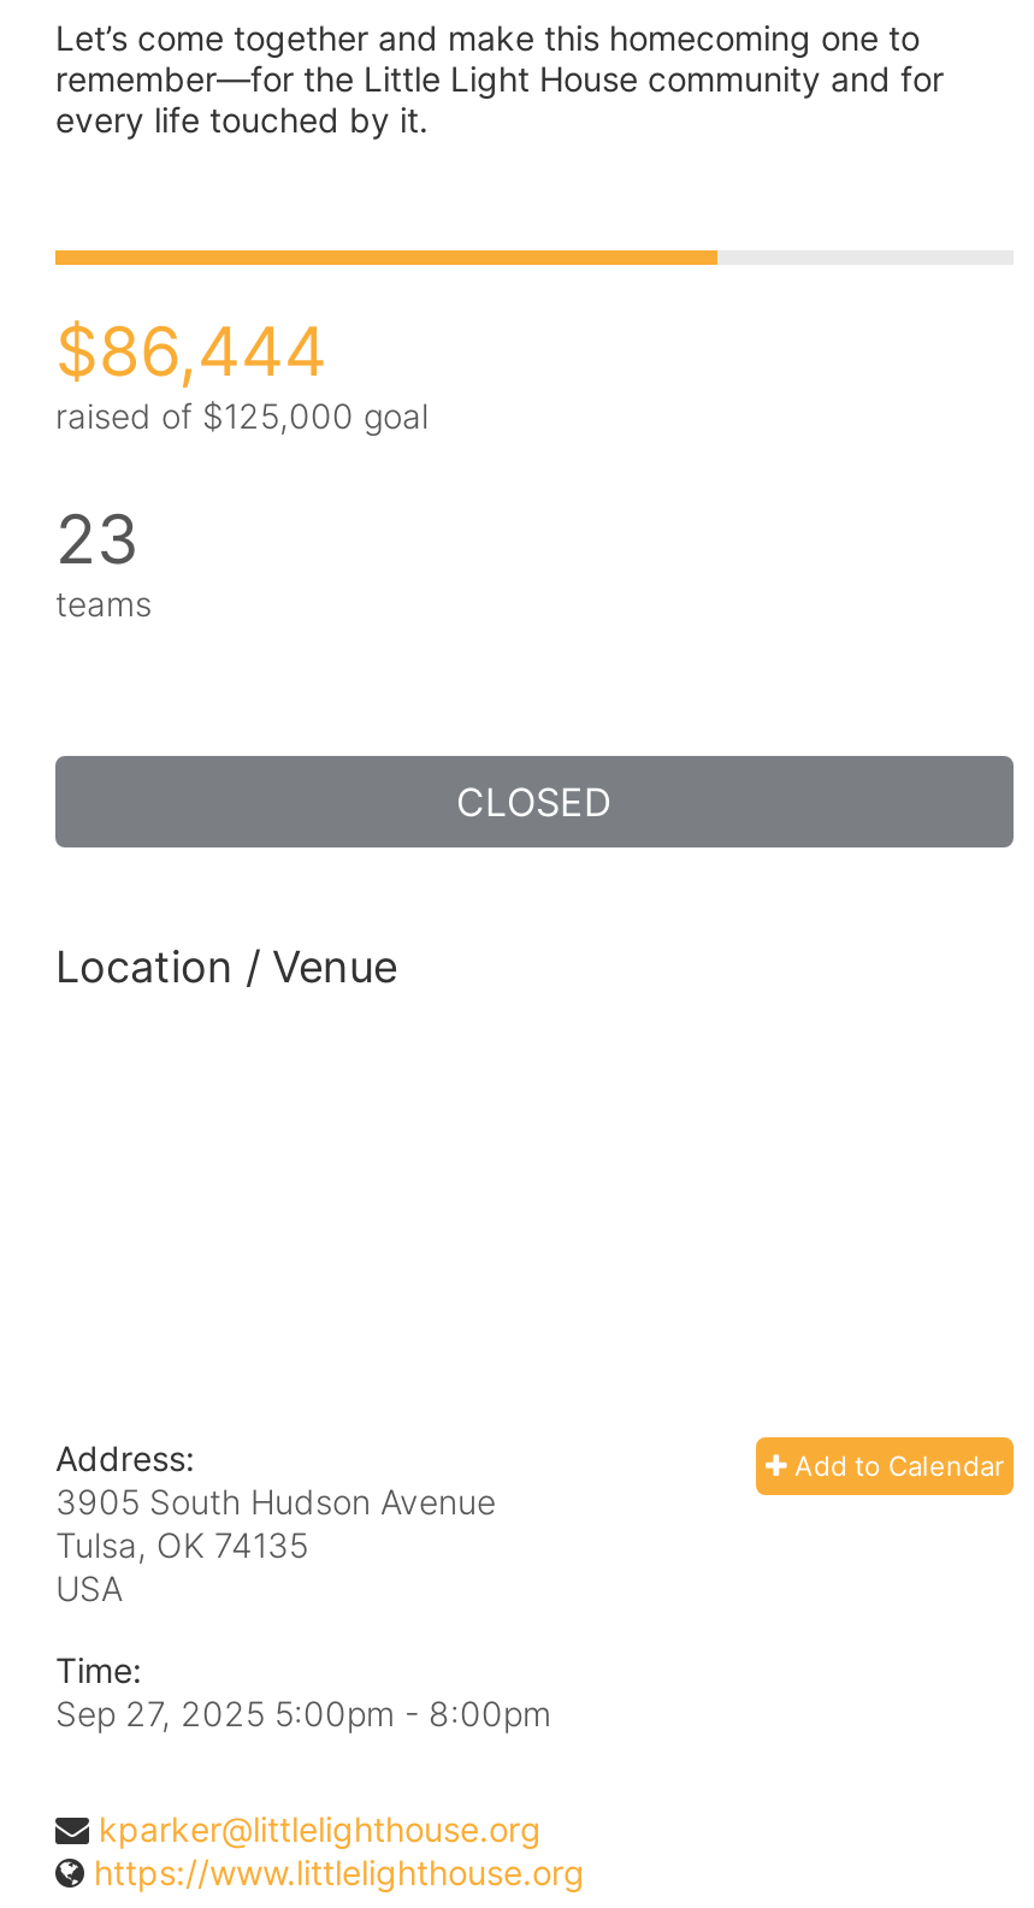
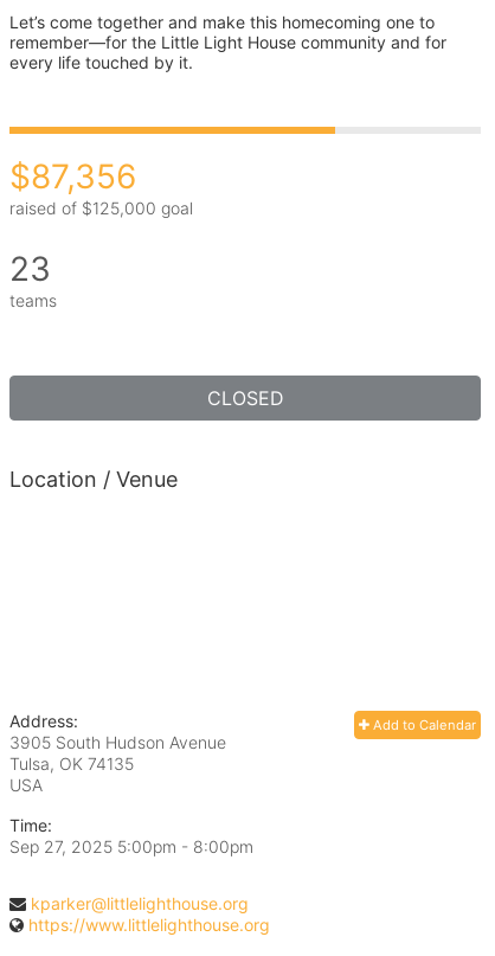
- $86,444
+ $87,356
